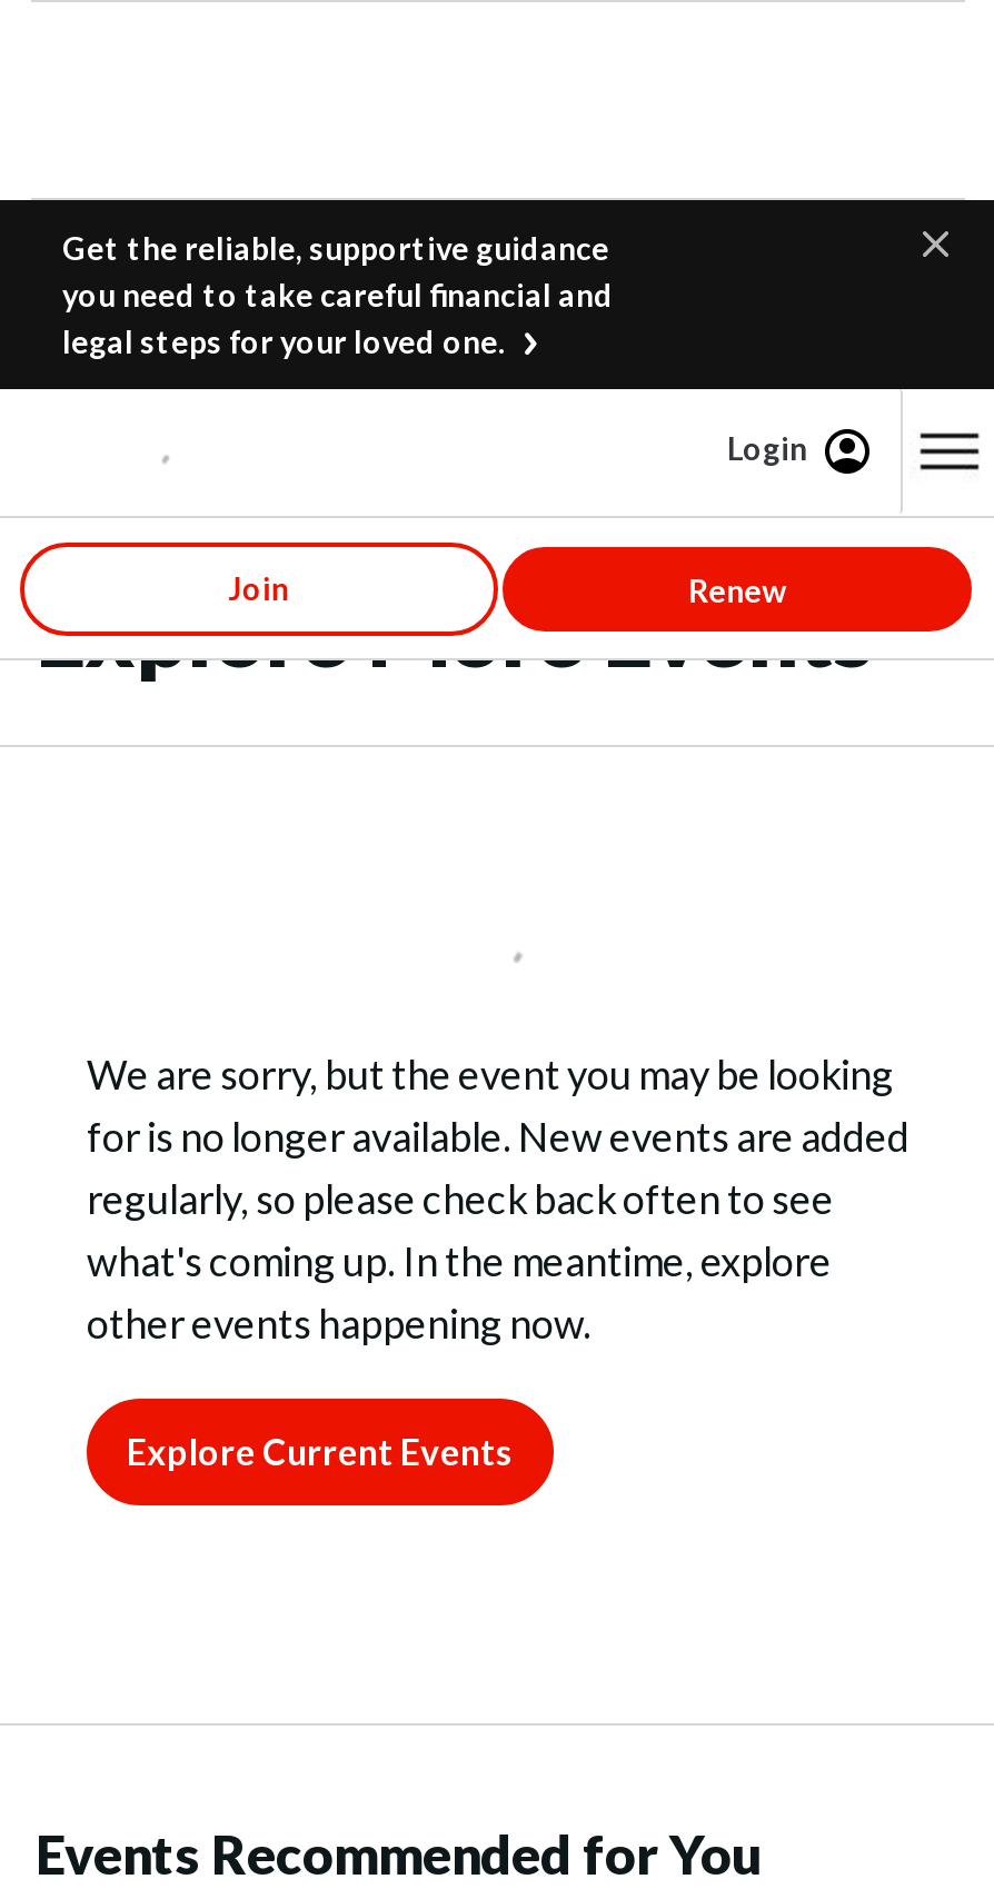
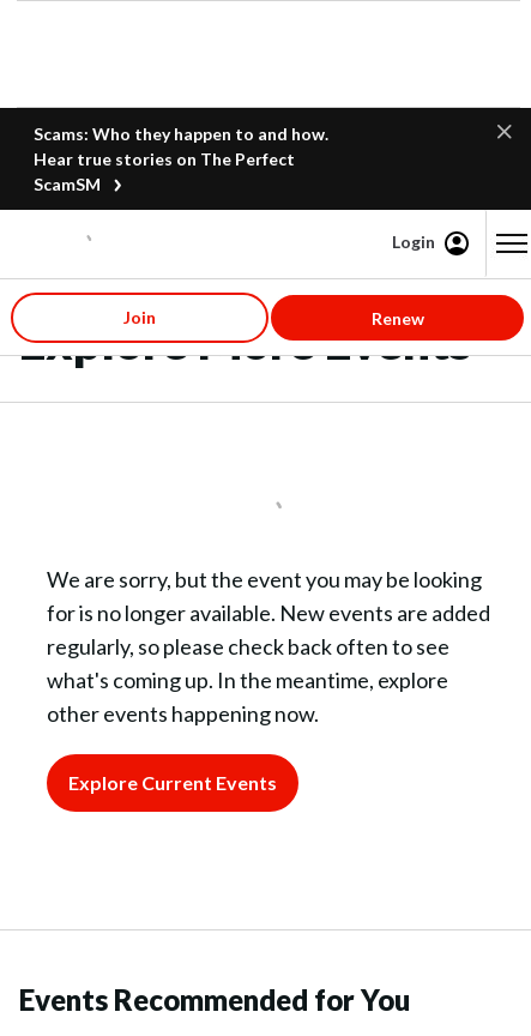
- Get the reliable, supportive guidance
- you need to take careful financial and
- legal steps for your loved one.
+ Scams: Who they happen to and how.
+ Hear true stories on The Perfect
+ ScamSM
